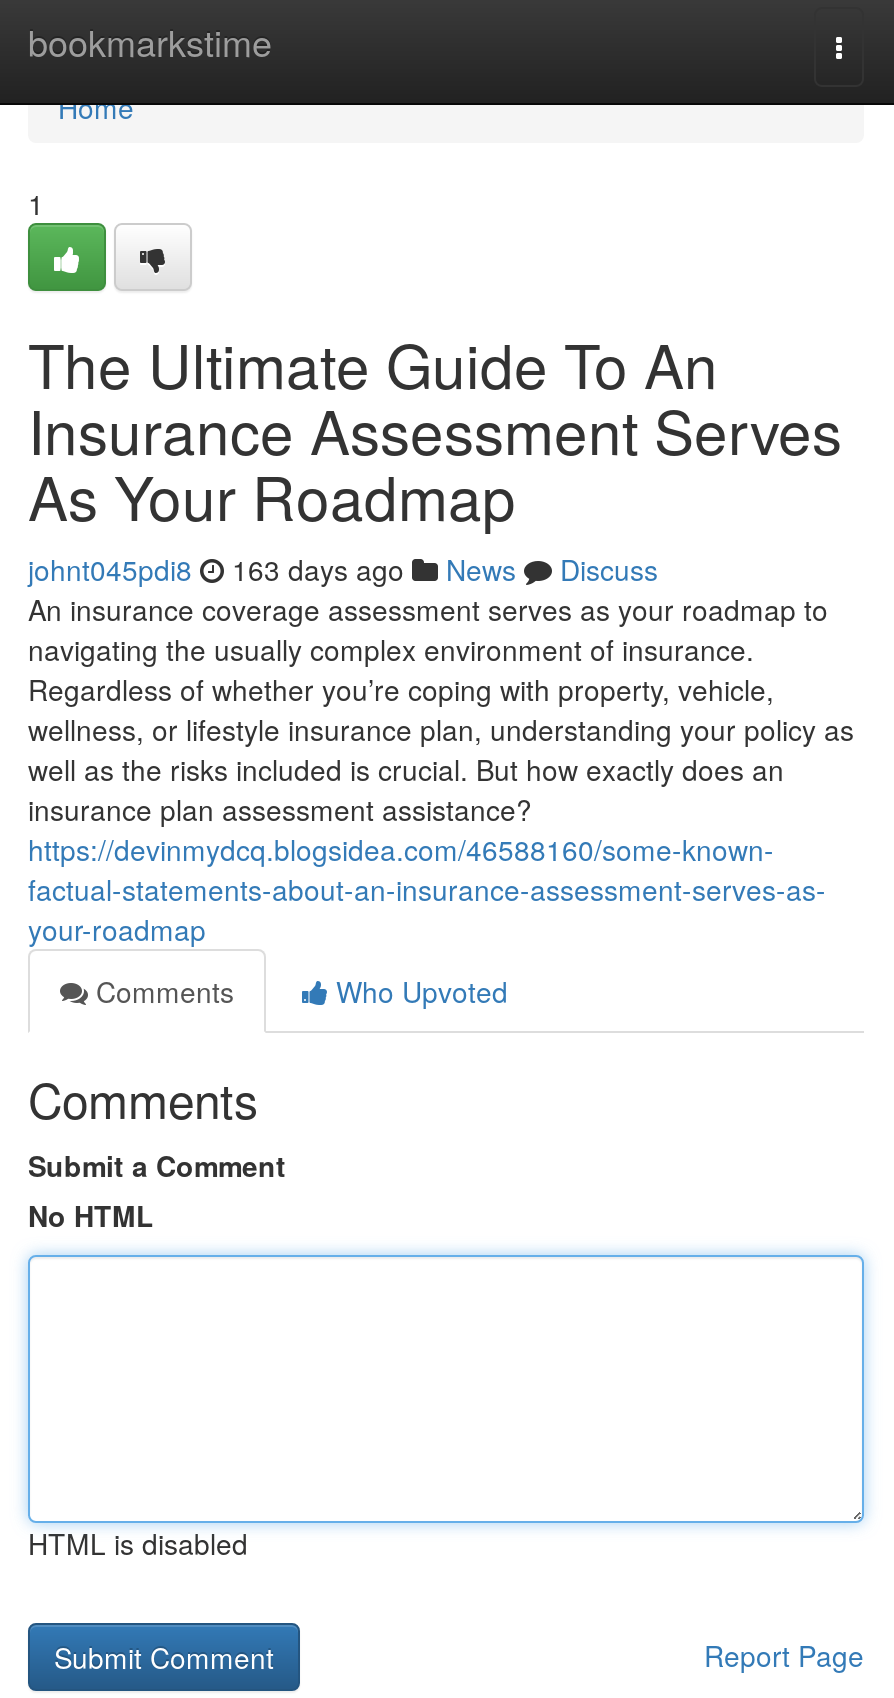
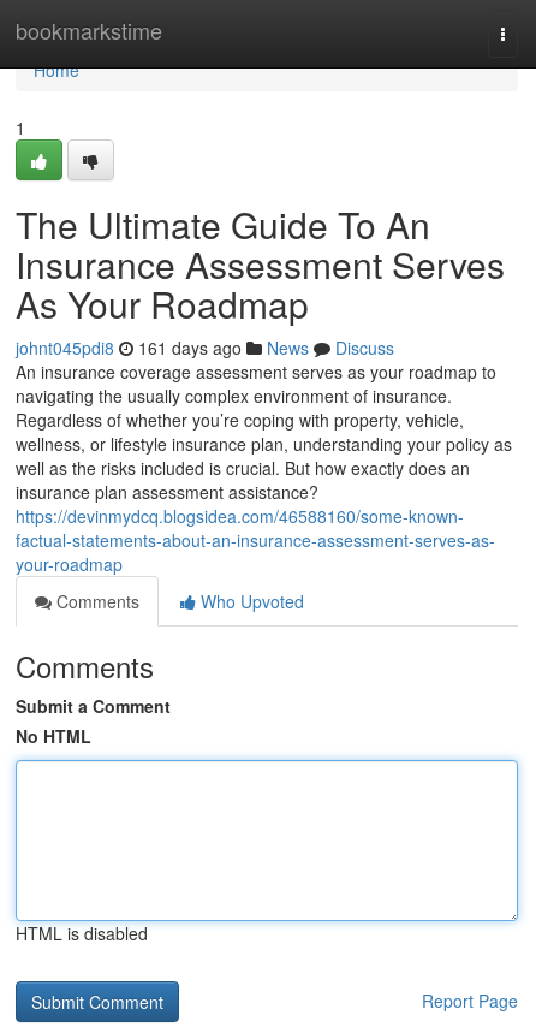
- johnt045pdi8 163 days ago News Discuss
+ johnt045pdi8 161 days ago News Discuss
